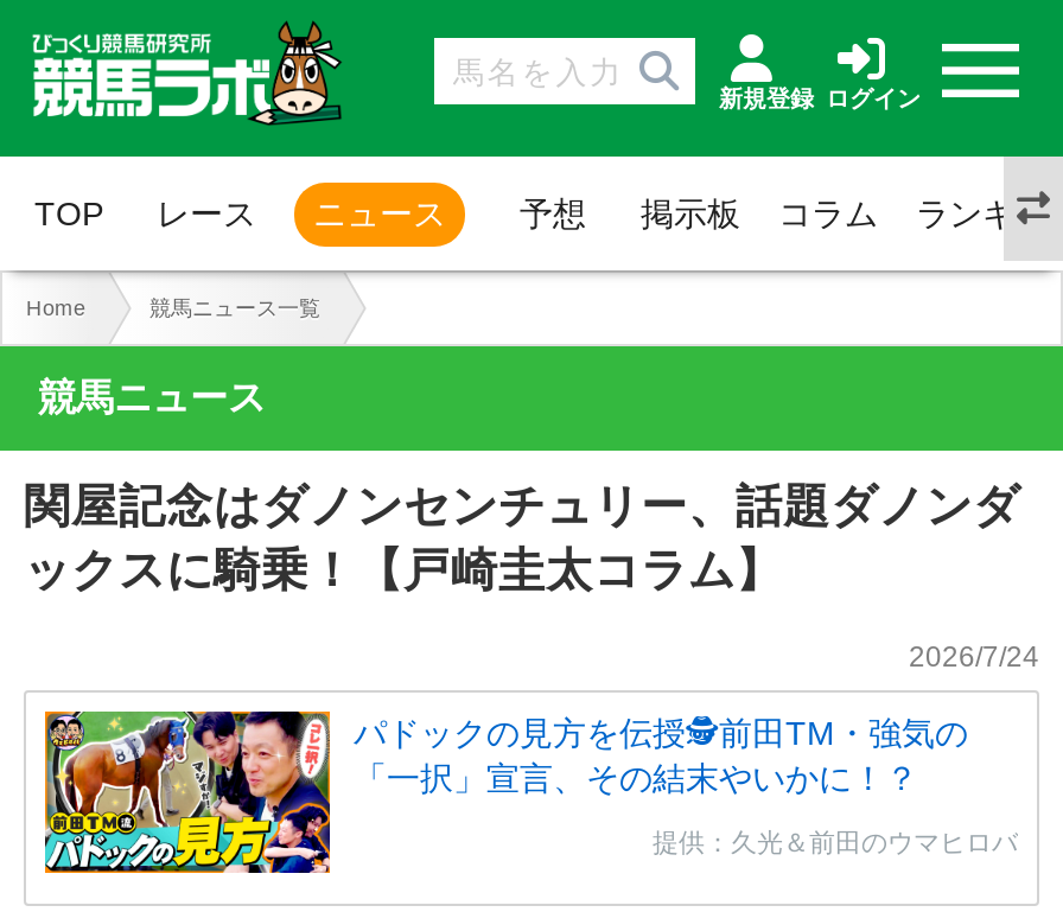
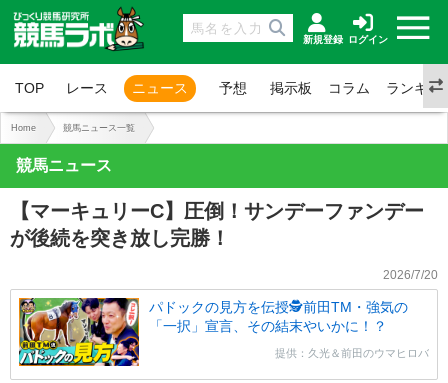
- 関屋記念はダノンセンチュリー、話題ダノンダ
- ックスに騎乗！【戸崎圭太コラム】
+ 【マーキュリーC】圧倒！サンデーファンデー
+ が後続を突き放し完勝！

- 2026/7/24
+ 2026/7/20
